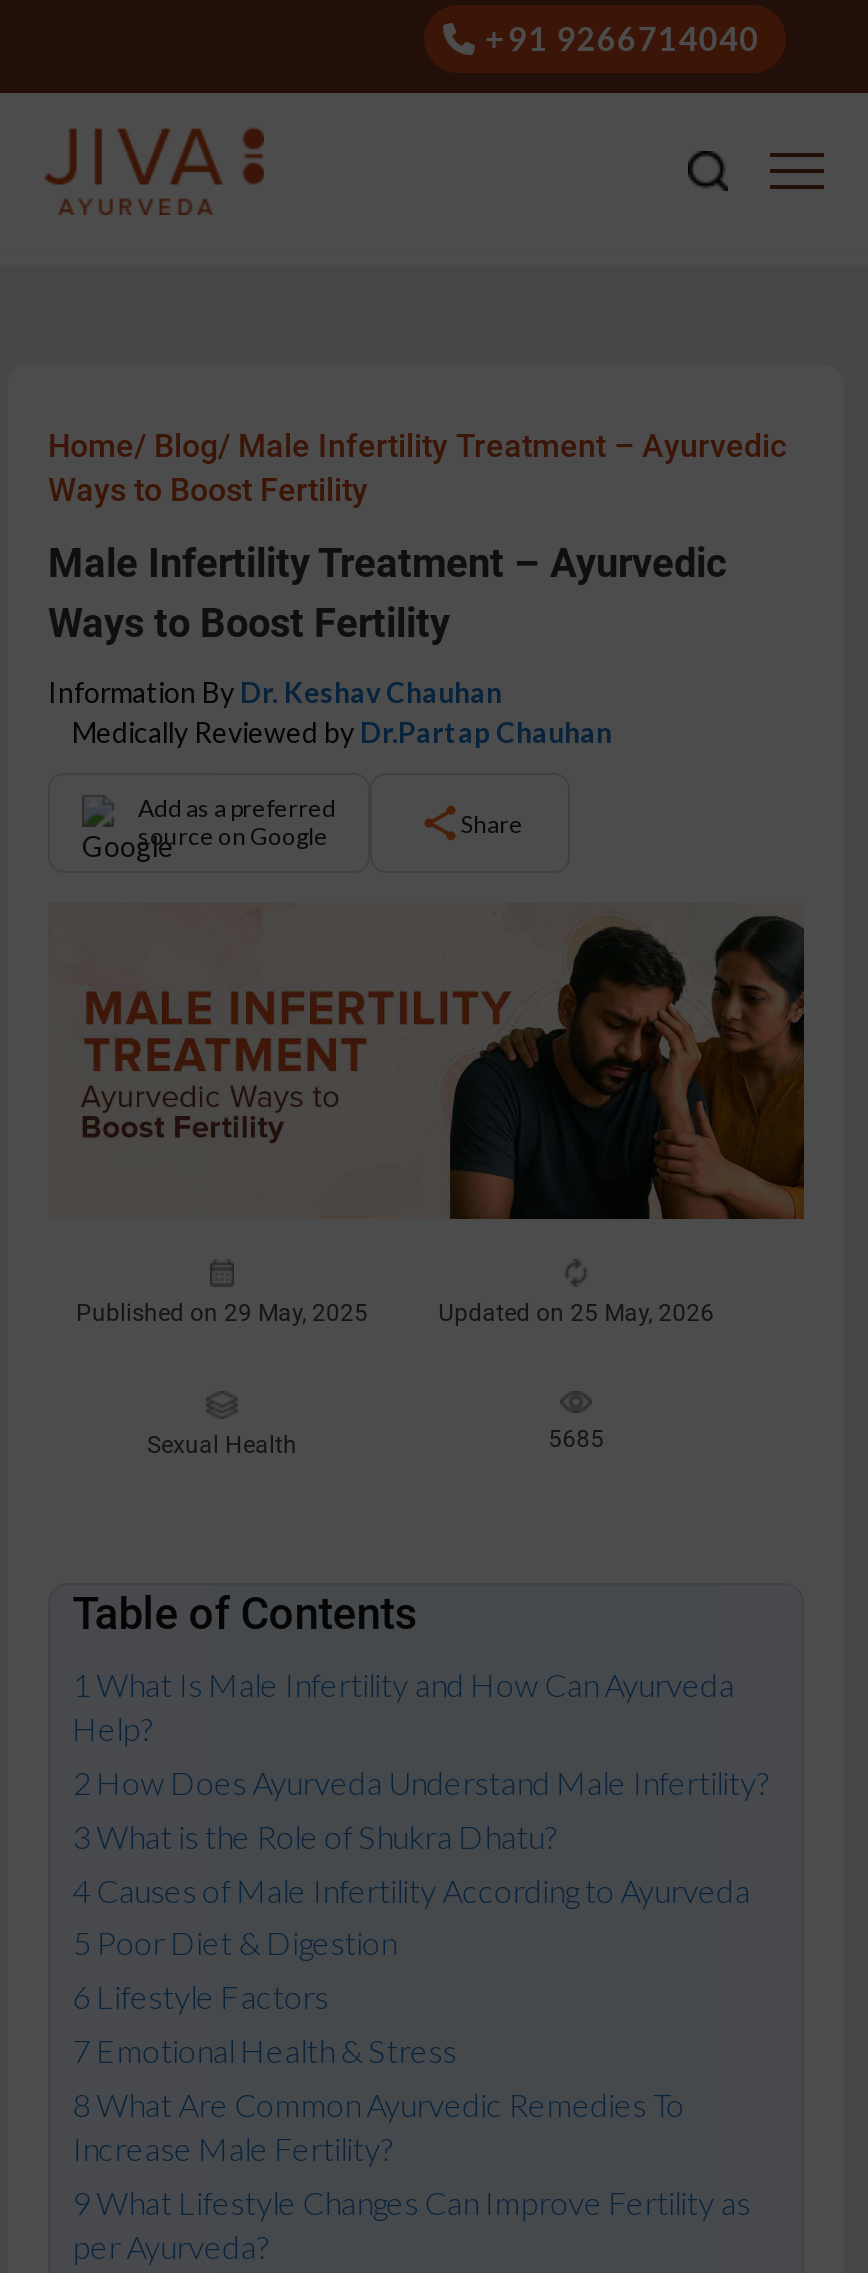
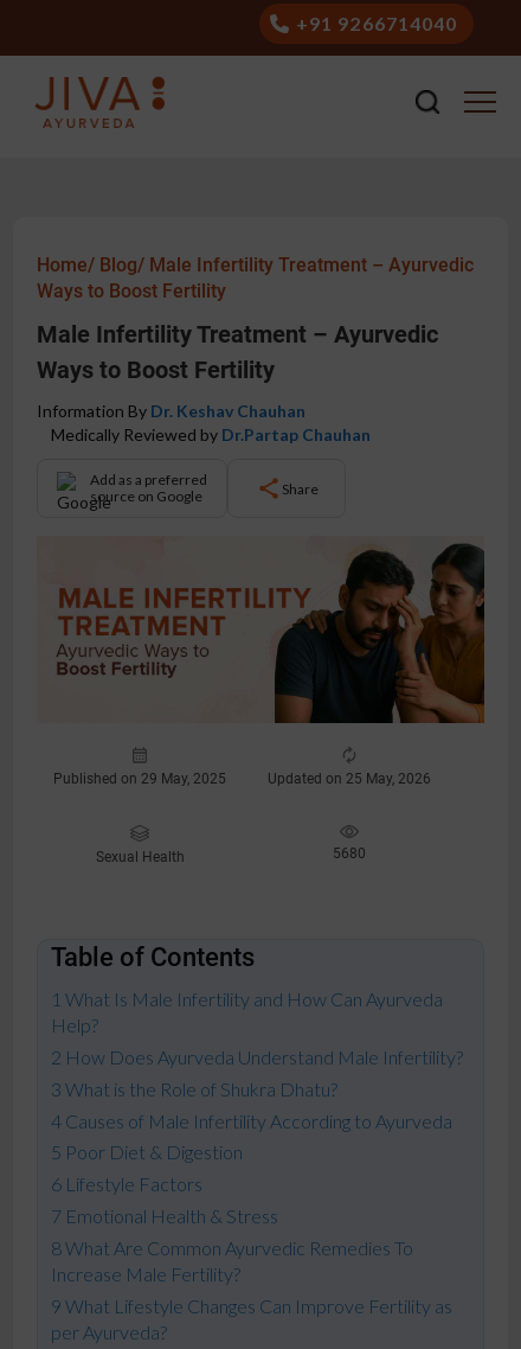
- 5685
+ 5680
